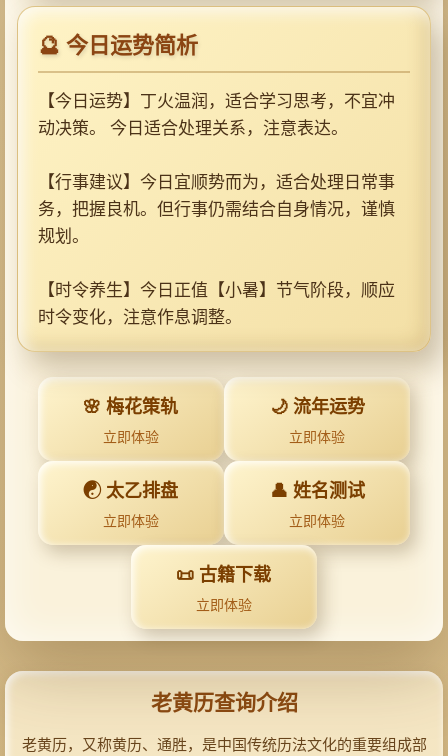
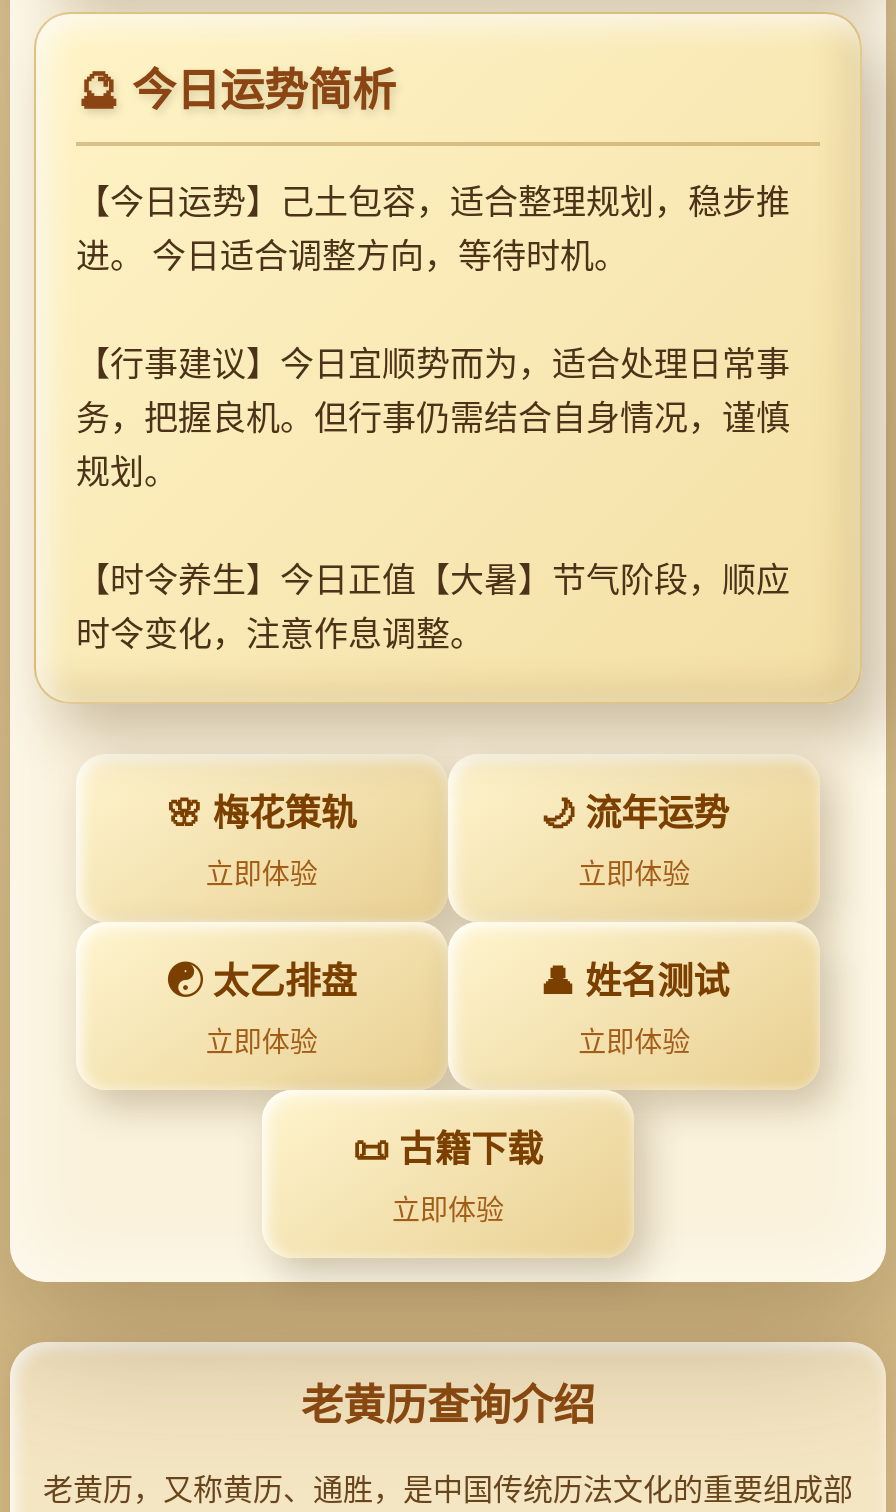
- 【今日运势】丁火温润，适合学习思考，不宜冲
- 动决策。 今日适合处理关系，注意表达。
+ 【今日运势】己土包容，适合整理规划，稳步推
+ 进。 今日适合调整方向，等待时机。

- 【时令养生】今日正值【小暑】节气阶段，顺应
+ 【时令养生】今日正值【大暑】节气阶段，顺应
